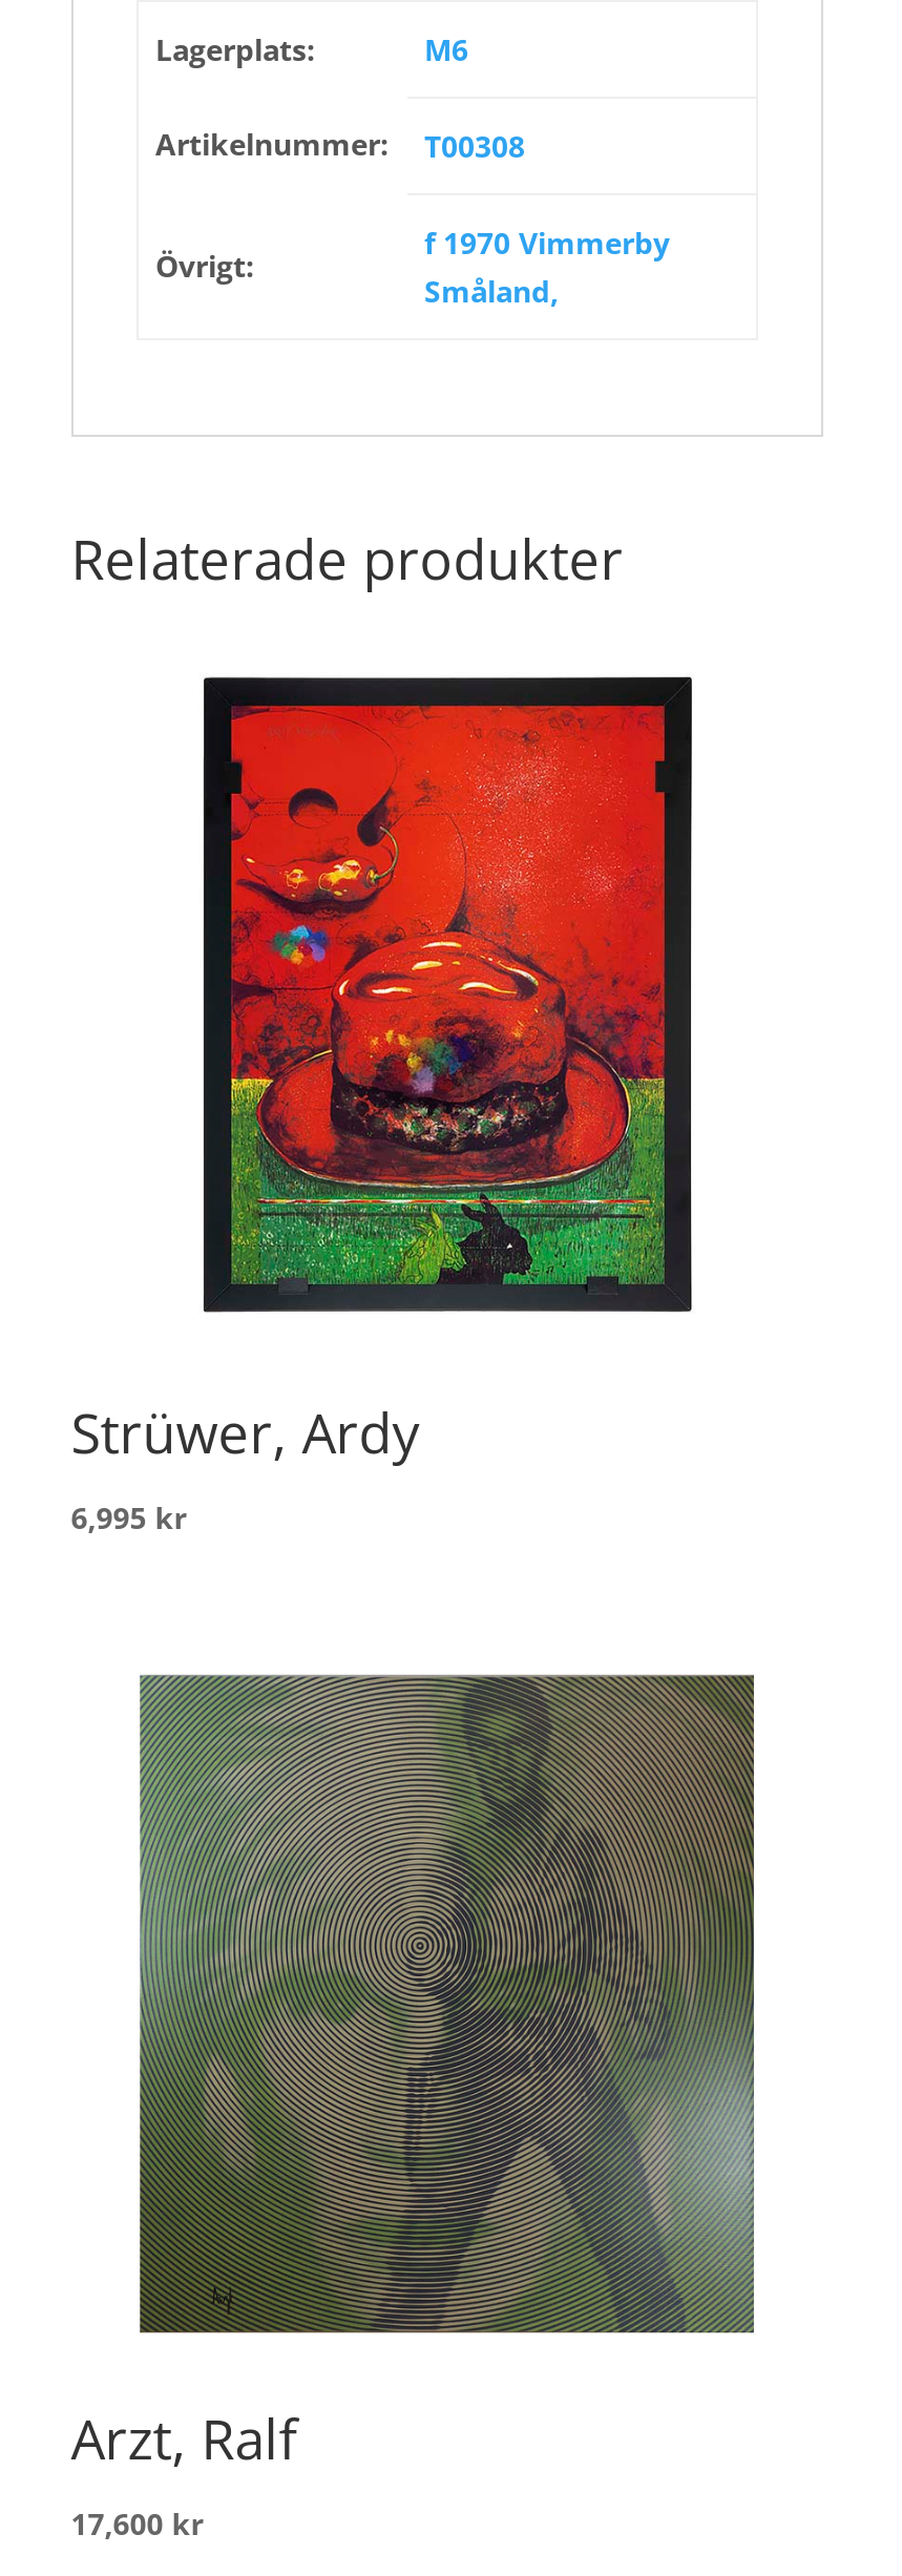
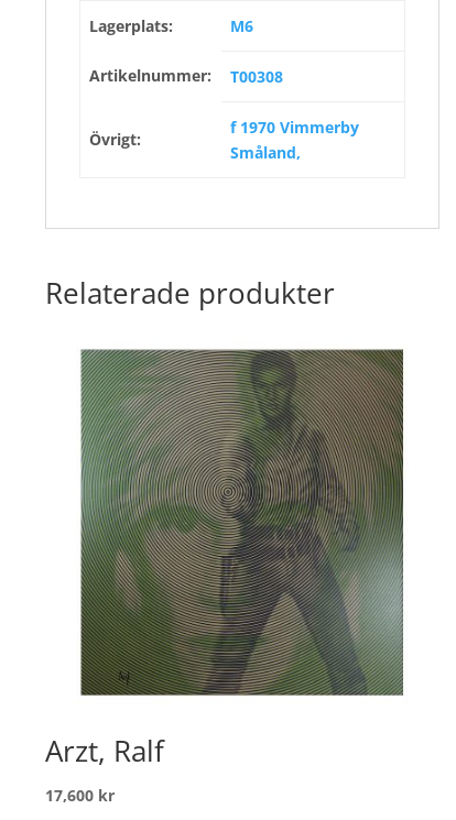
- [image]
- Strüwer, Ardy
- 6,995 kr
